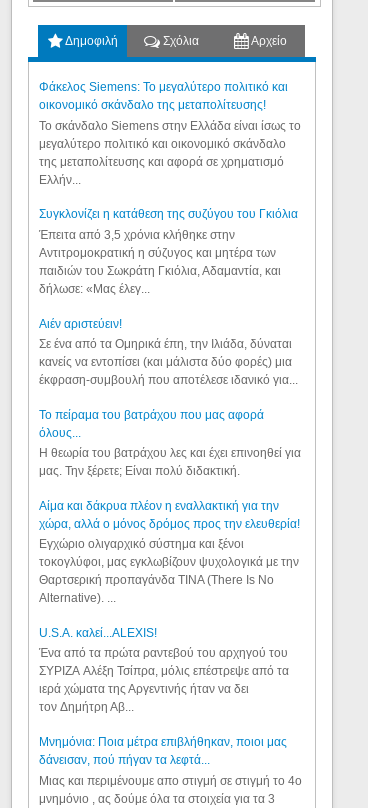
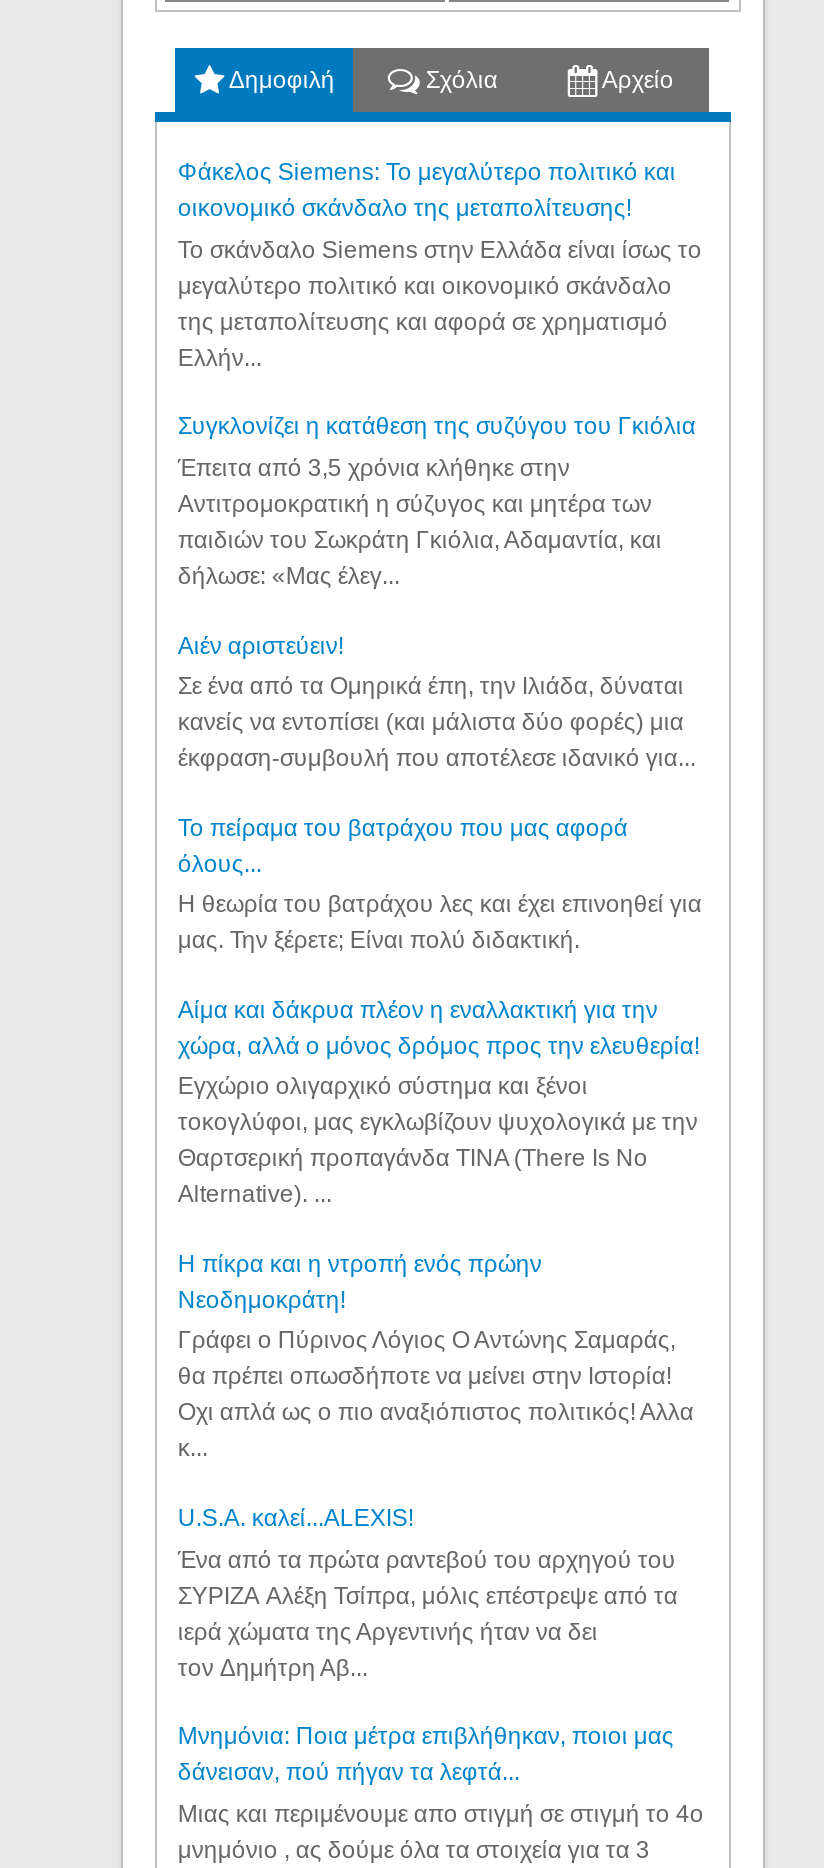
+ Η πίκρα και η ντροπή ενός πρώην
+ Νεοδημοκράτη!
+ Γράφει ο Πύρινος Λόγιος Ο Αντώνης Σαμαράς,
+ θα πρέπει οπωσδήποτε να μείνει στην Ιστορία!
+ Οχι απλά ως ο πιο αναξιόπιστος πολιτικός! Αλλα
+ κ...
